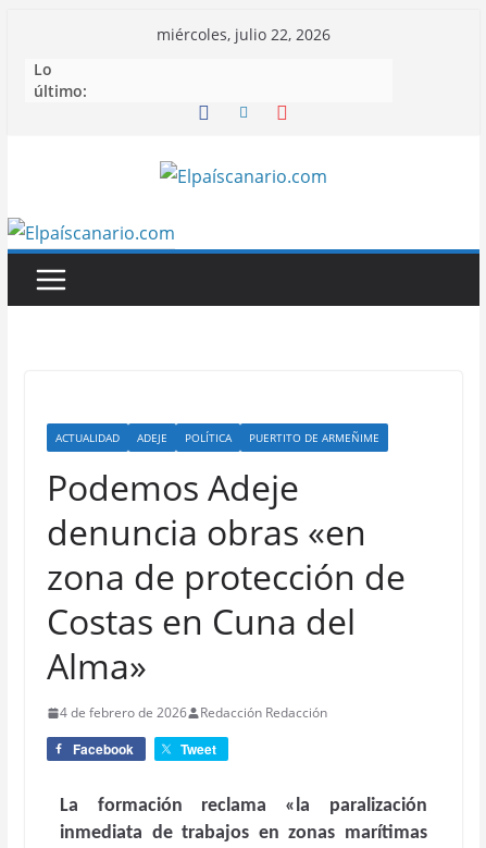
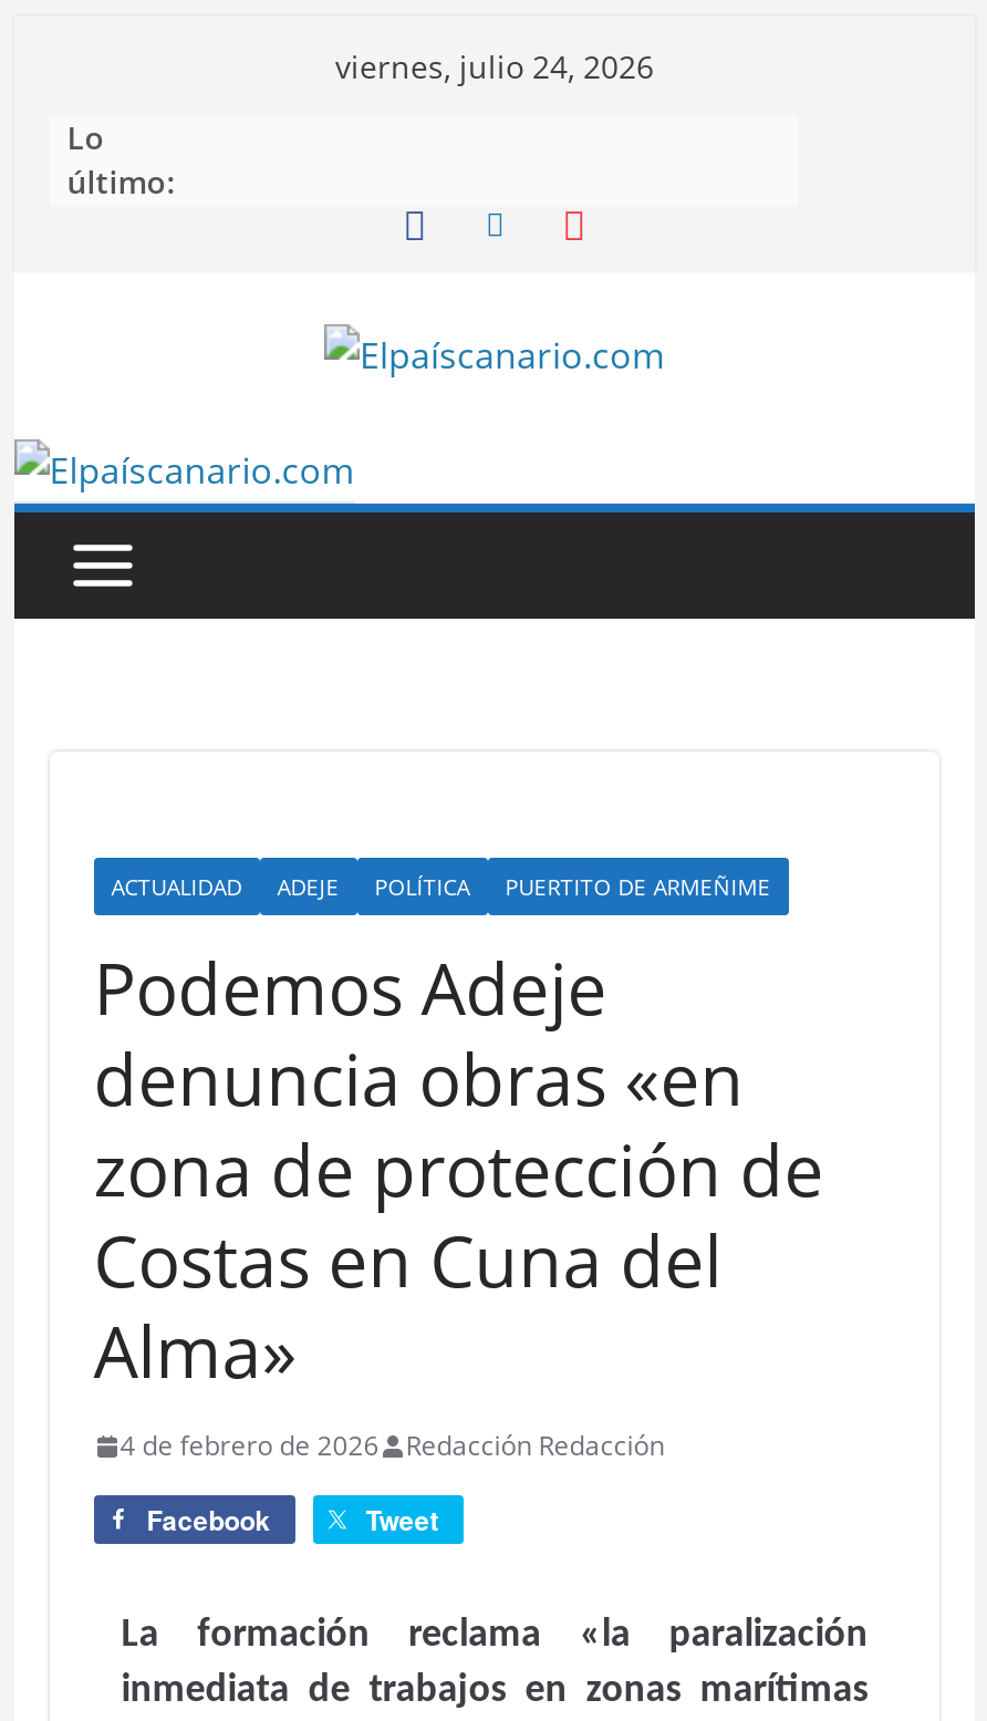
- miércoles, julio 22, 2026
+ viernes, julio 24, 2026
